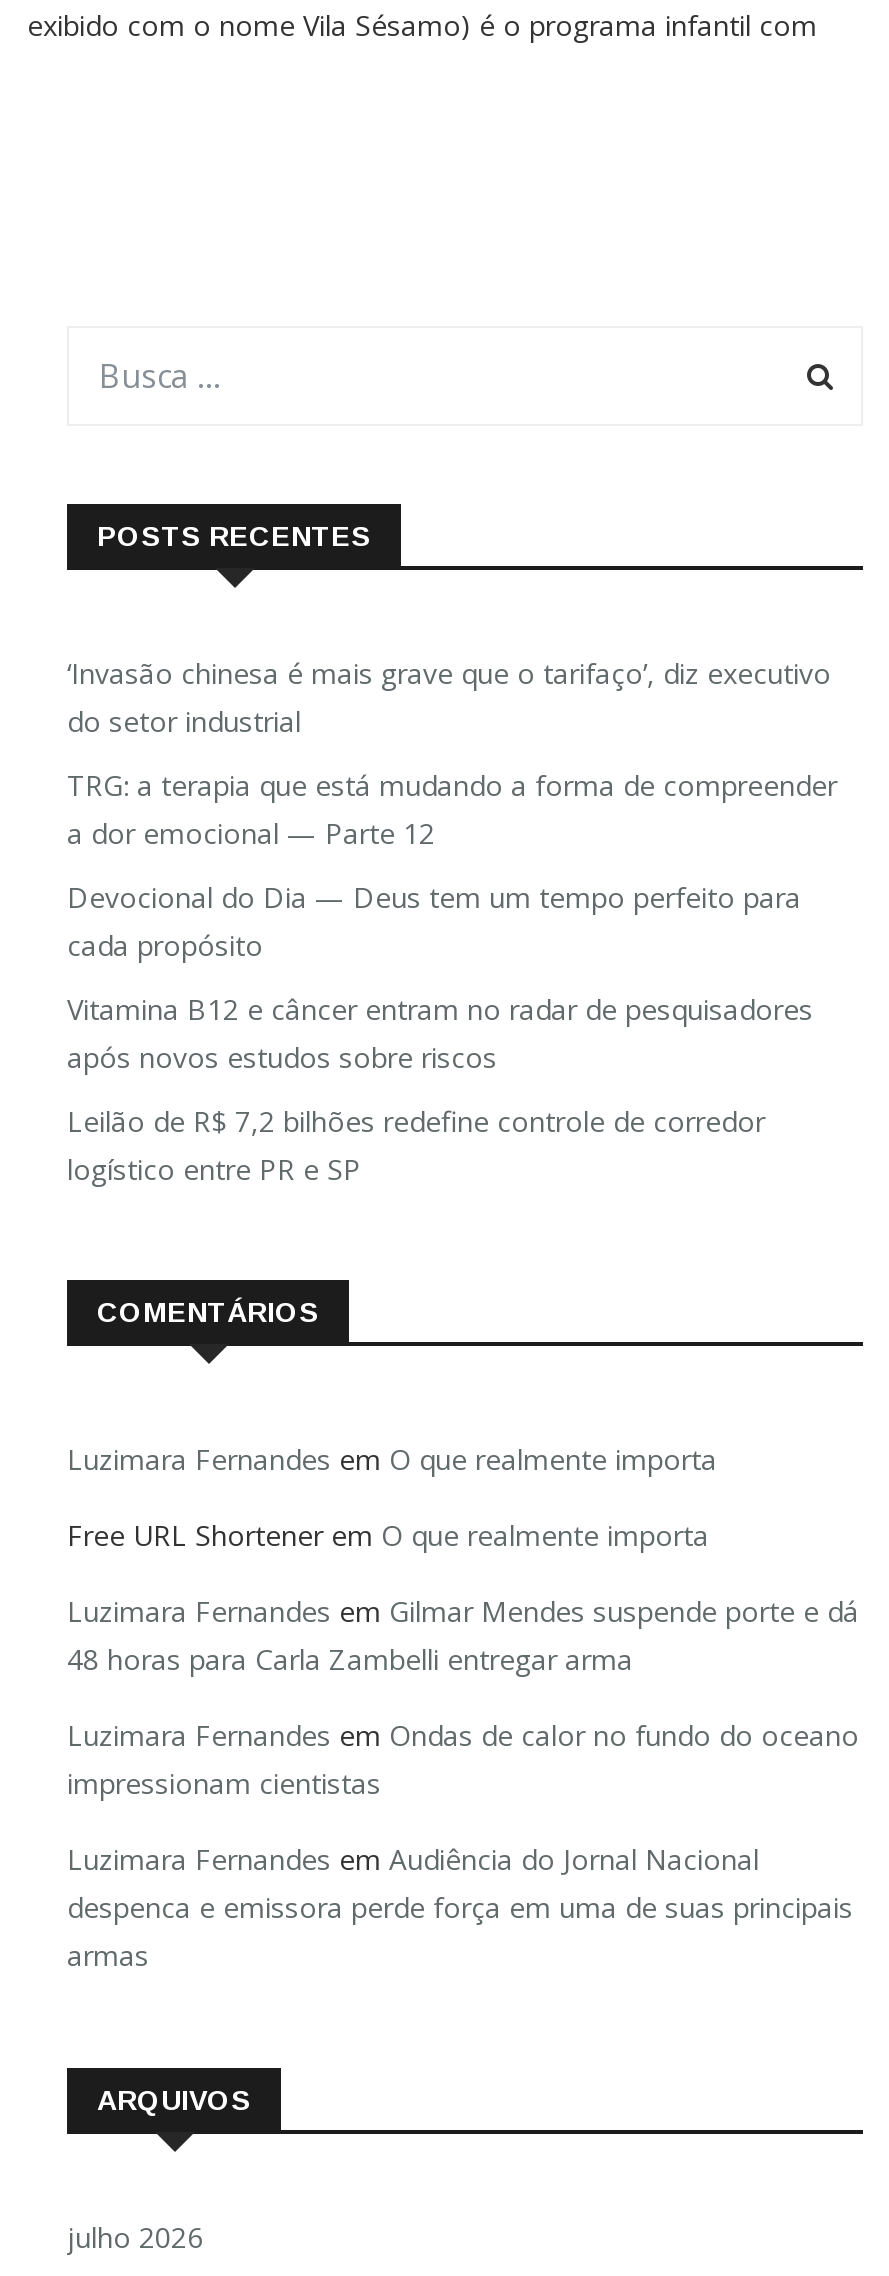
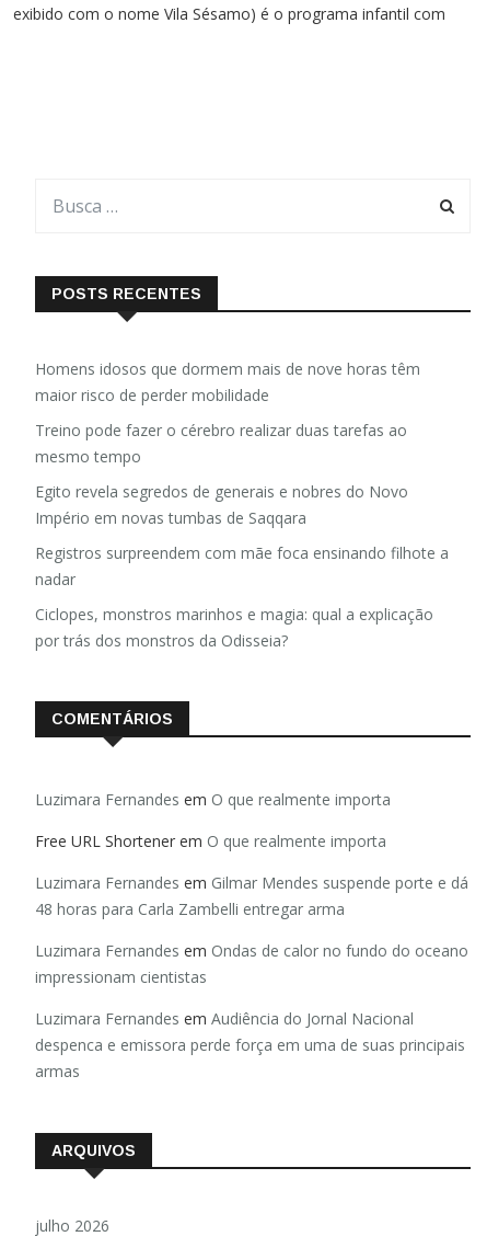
- ‘Invasão chinesa é mais grave que o tarifaço’, diz executivo
- do setor industrial
+ Homens idosos que dormem mais de nove horas têm
+ maior risco de perder mobilidade

- TRG: a terapia que está mudando a forma de compreender
- a dor emocional — Parte 12
+ Treino pode fazer o cérebro realizar duas tarefas ao
+ mesmo tempo

- Devocional do Dia — Deus tem um tempo perfeito para
- cada propósito
+ Egito revela segredos de generais e nobres do Novo
+ Império em novas tumbas de Saqqara

- Vitamina B12 e câncer entram no radar de pesquisadores
- após novos estudos sobre riscos
+ Registros surpreendem com mãe foca ensinando filhote a
+ nadar

- Leilão de R$ 7,2 bilhões redefine controle de corredor
- logístico entre PR e SP
+ Ciclopes, monstros marinhos e magia: qual a explicação
+ por trás dos monstros da Odisseia?
